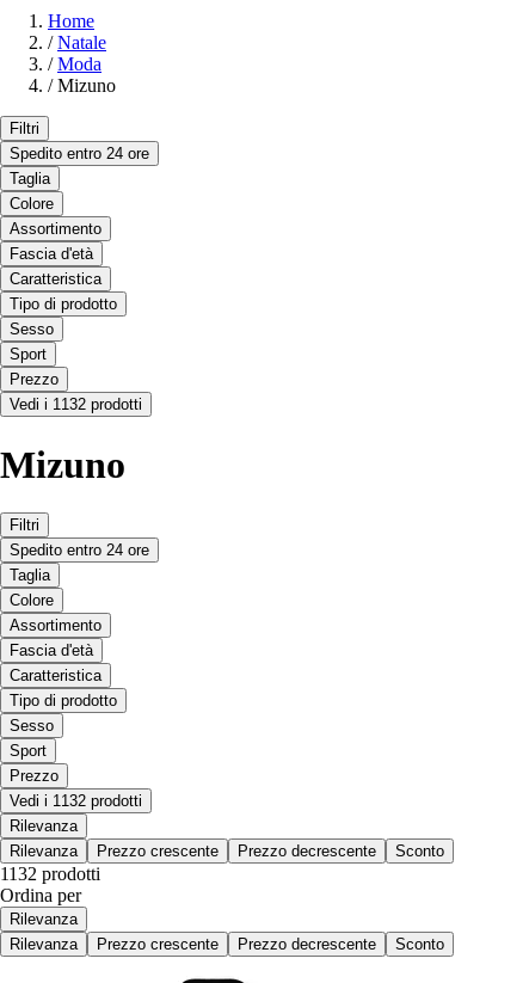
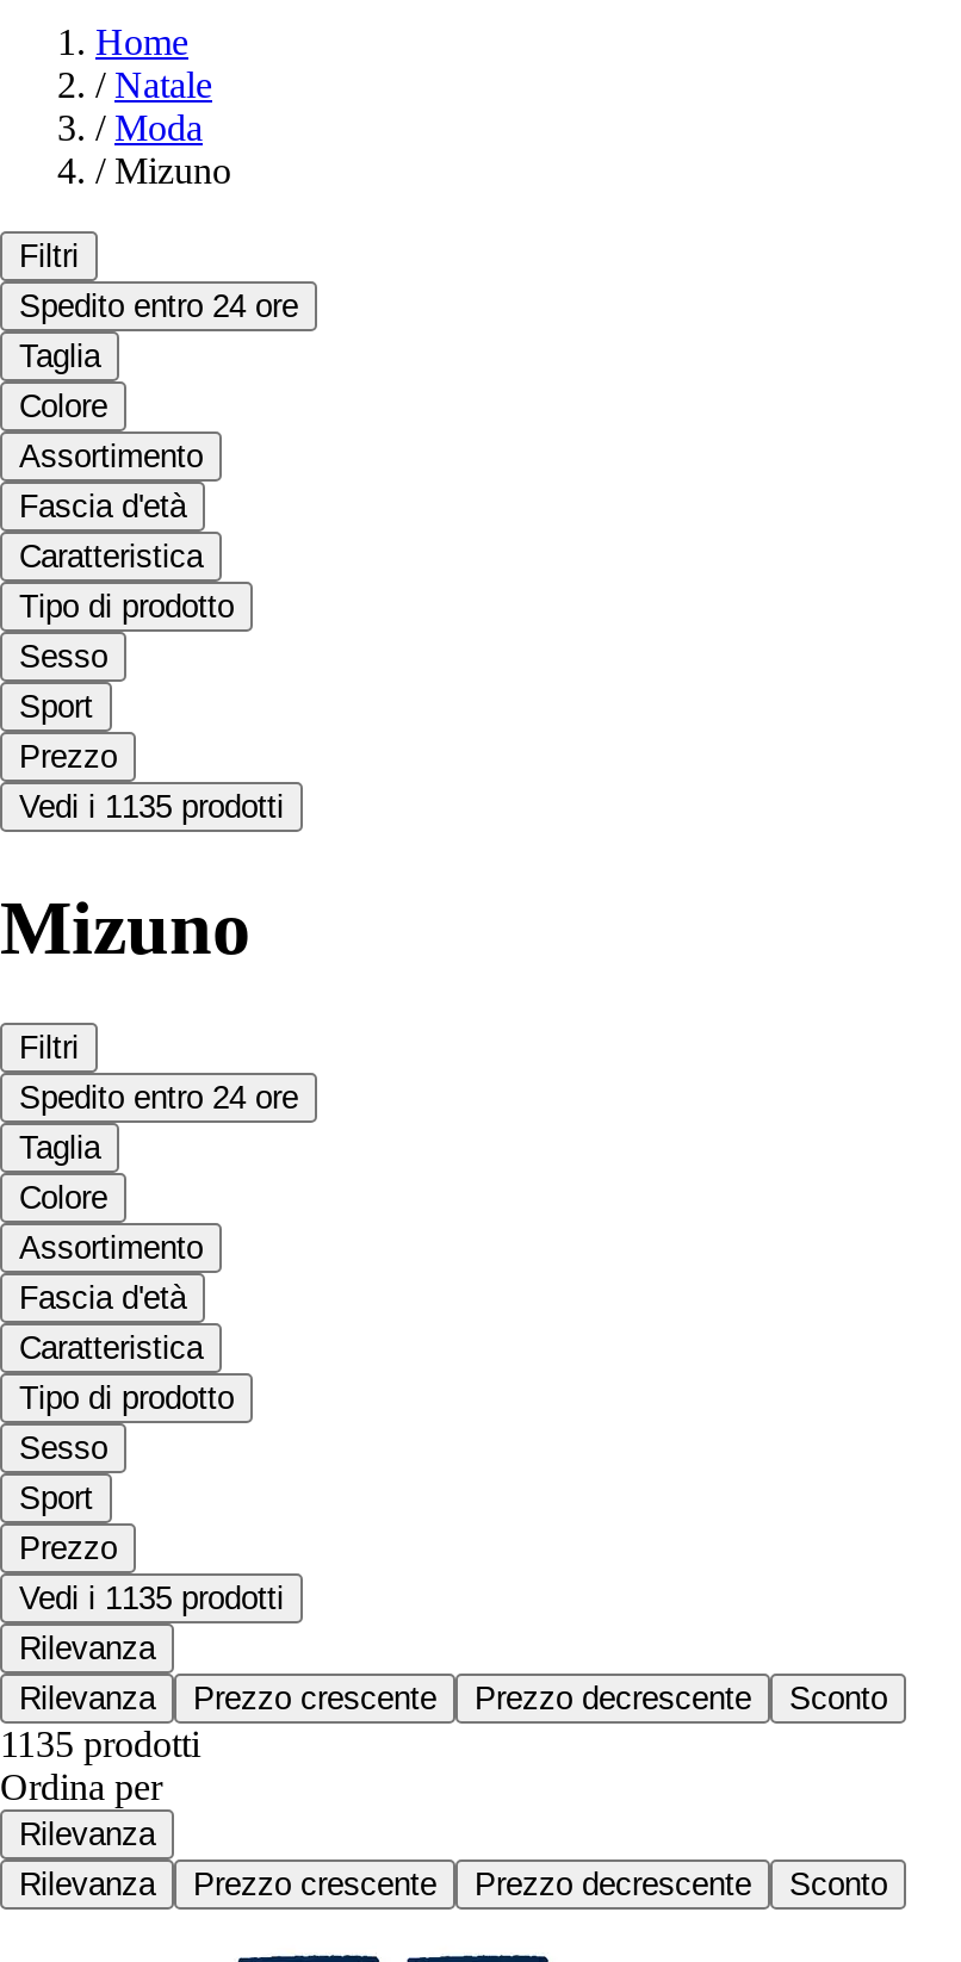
- Vedi i 1132 prodotti
+ Vedi i 1135 prodotti

- Vedi i 1132 prodotti
+ Vedi i 1135 prodotti

- 1132 prodotti
+ 1135 prodotti
